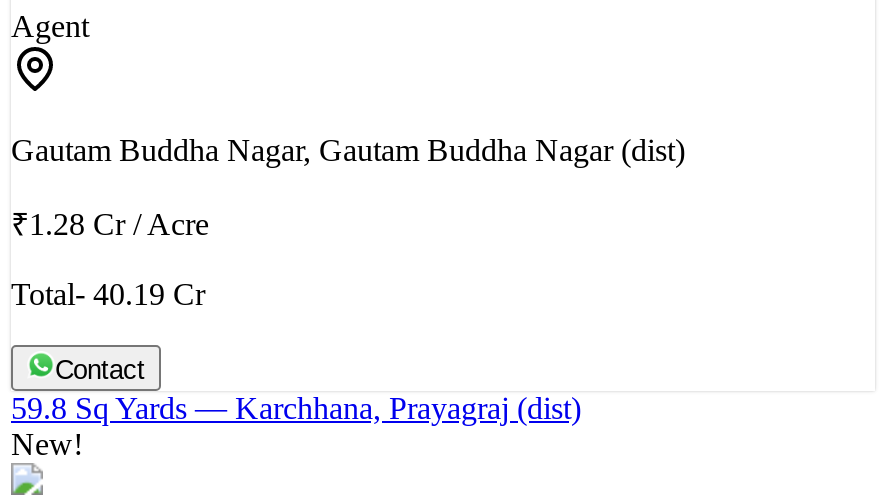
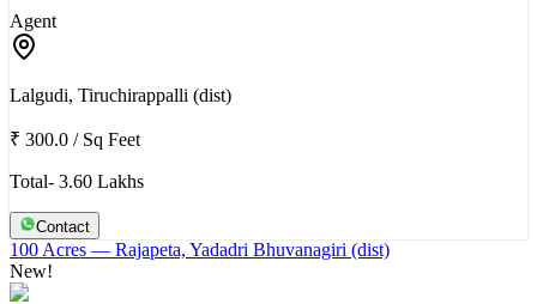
- Gautam Buddha Nagar, Gautam Buddha Nagar (dist)
+ Lalgudi, Tiruchirappalli (dist)

- ₹1.28 Cr / Acre
+ ₹ 300.0 / Sq Feet

- Total- 40.19 Cr
+ Total- 3.60 Lakhs

- 59.8 Sq Yards — Karchhana, Prayagraj (dist)
+ 100 Acres — Rajapeta, Yadadri Bhuvanagiri (dist)
